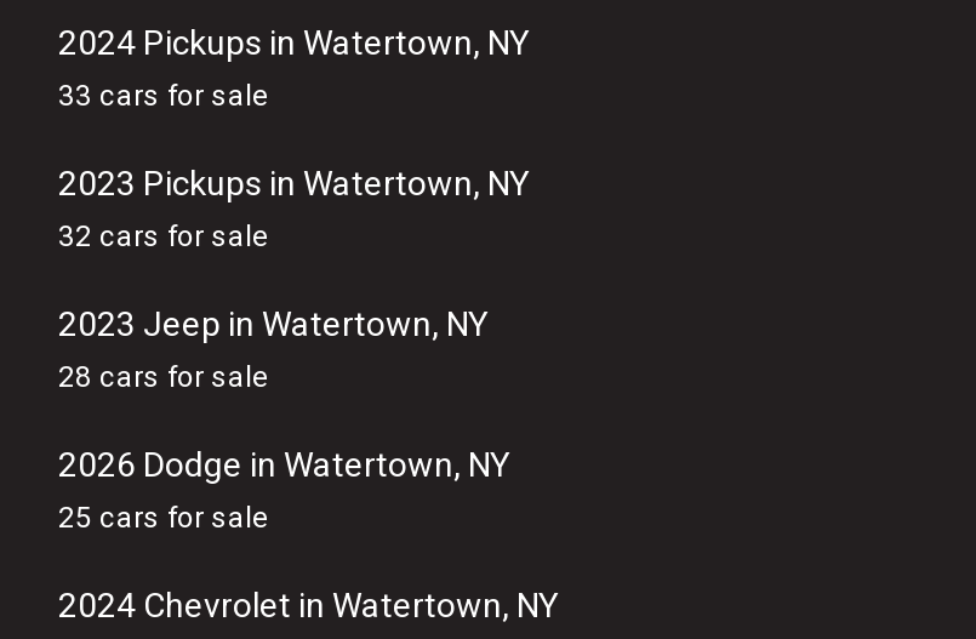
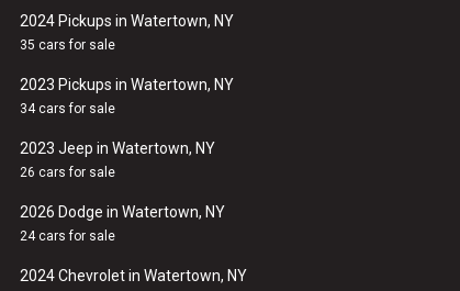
- 33 cars for sale
+ 35 cars for sale

- 32 cars for sale
+ 34 cars for sale

- 28 cars for sale
+ 26 cars for sale

- 25 cars for sale
+ 24 cars for sale
